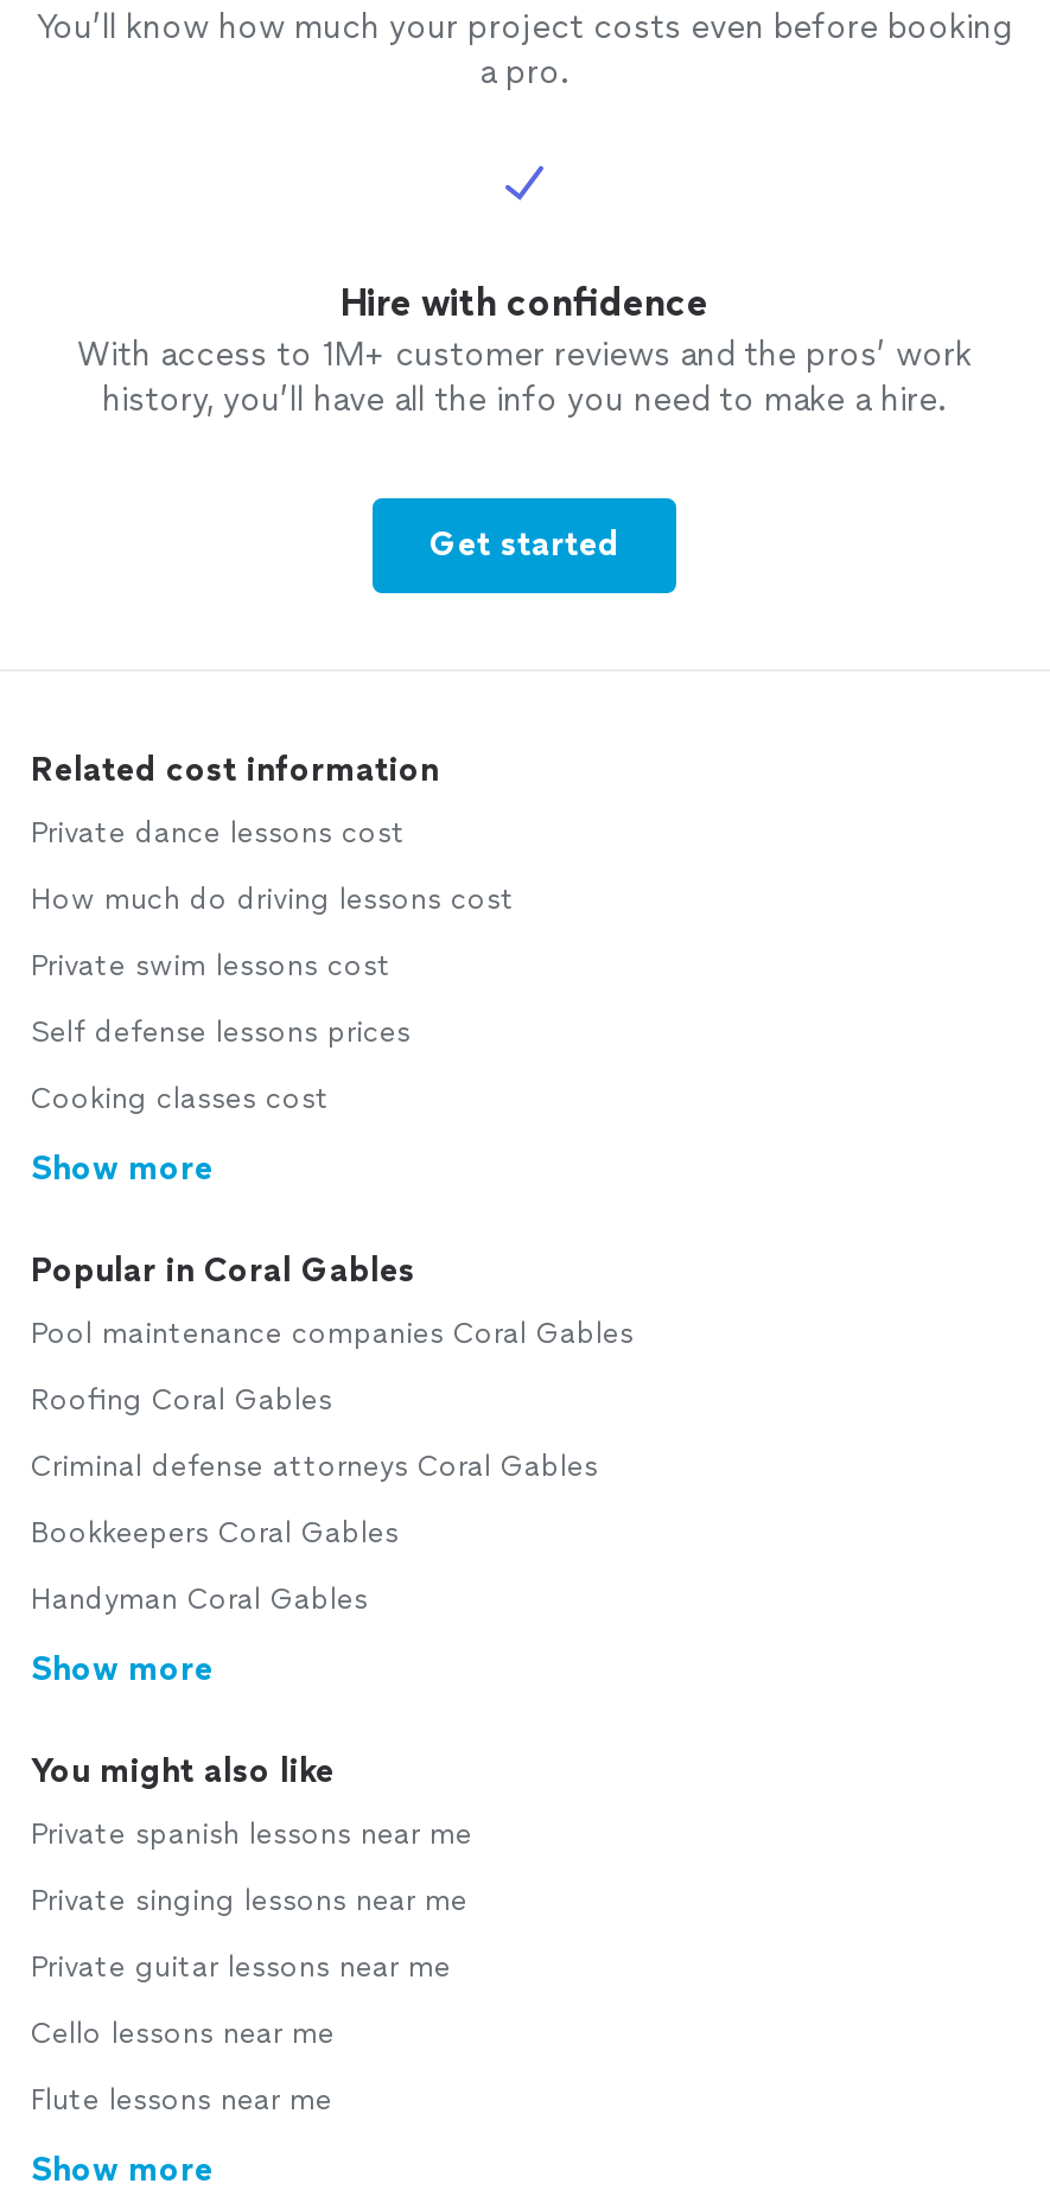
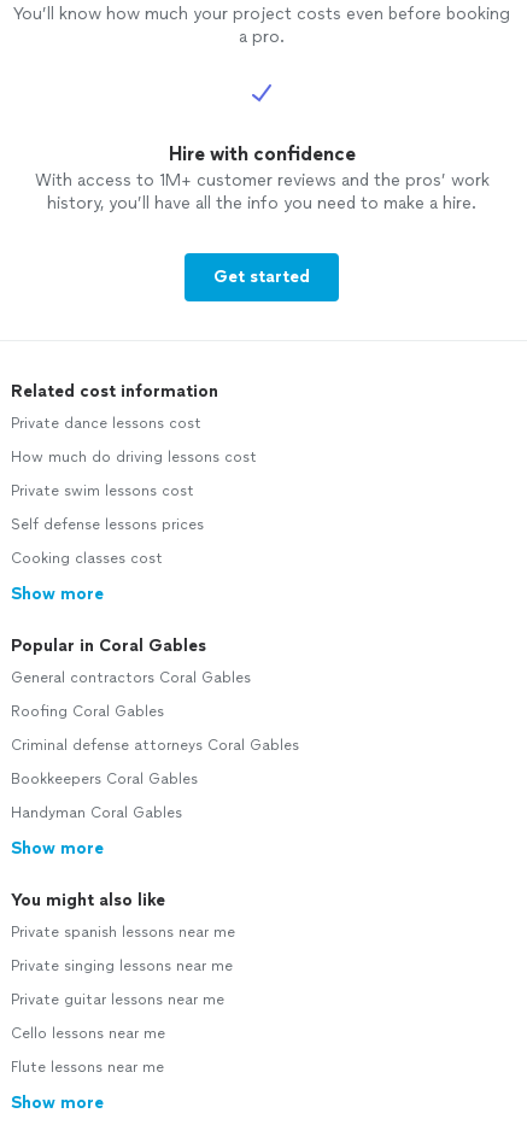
- Pool maintenance companies Coral Gables
+ General contractors Coral Gables
